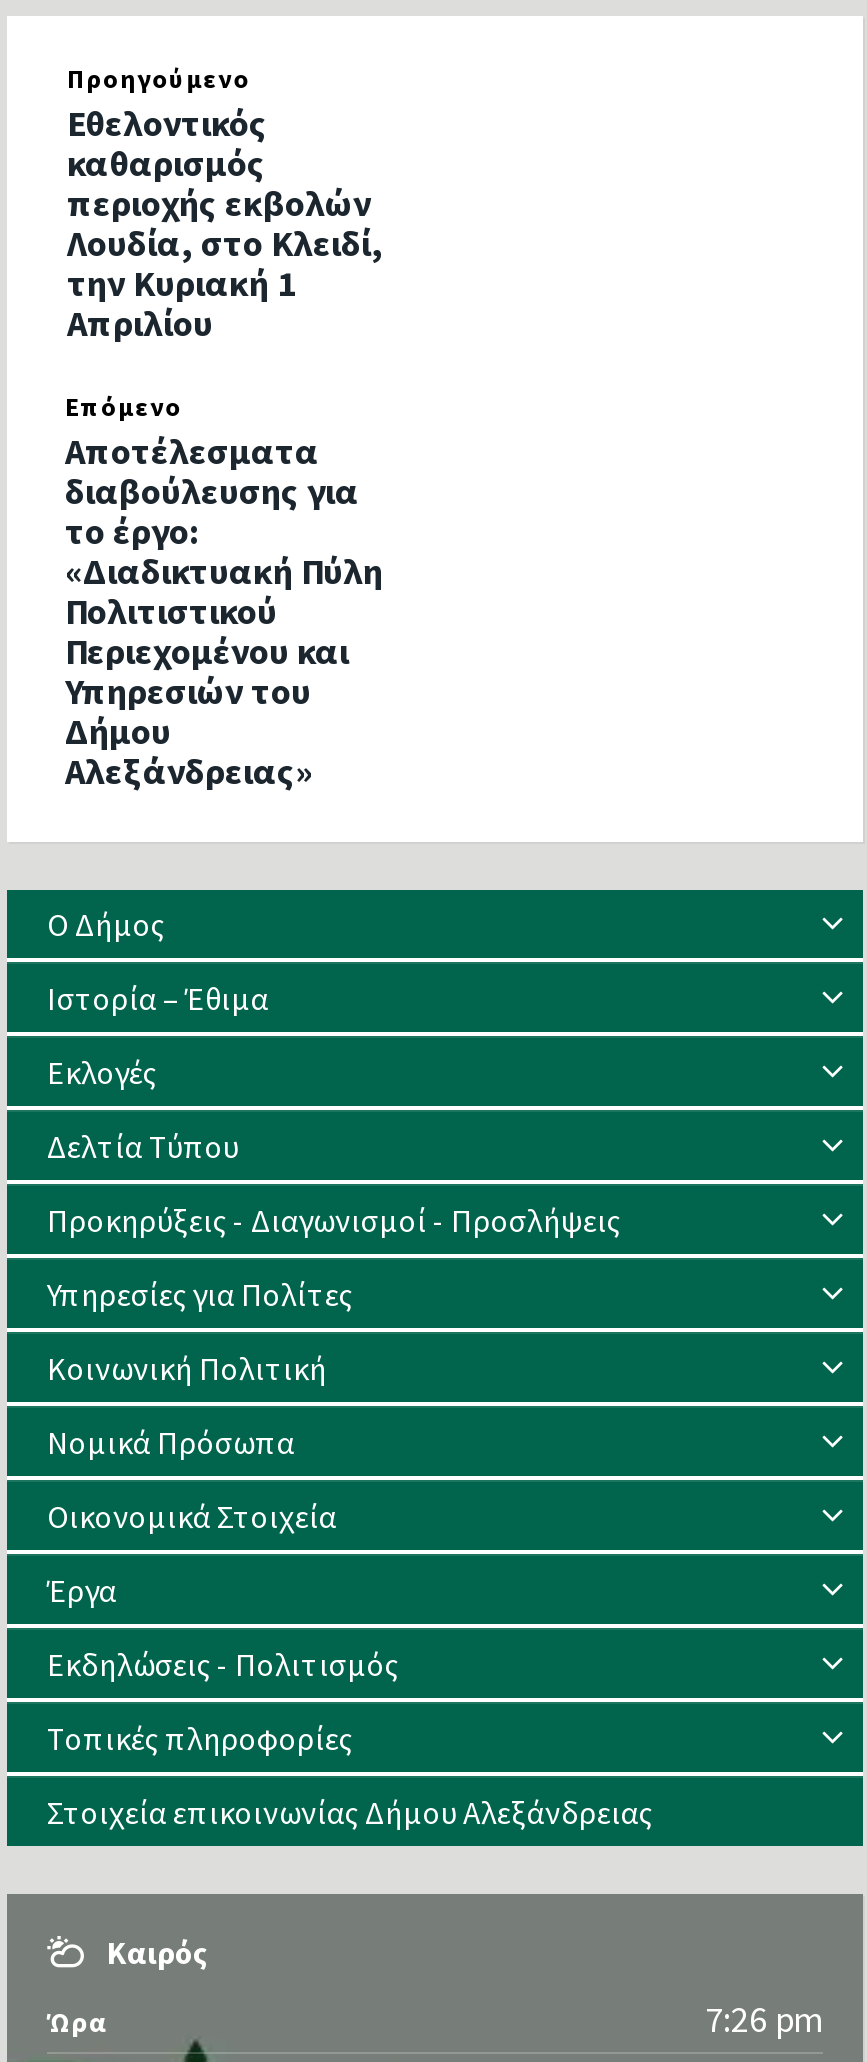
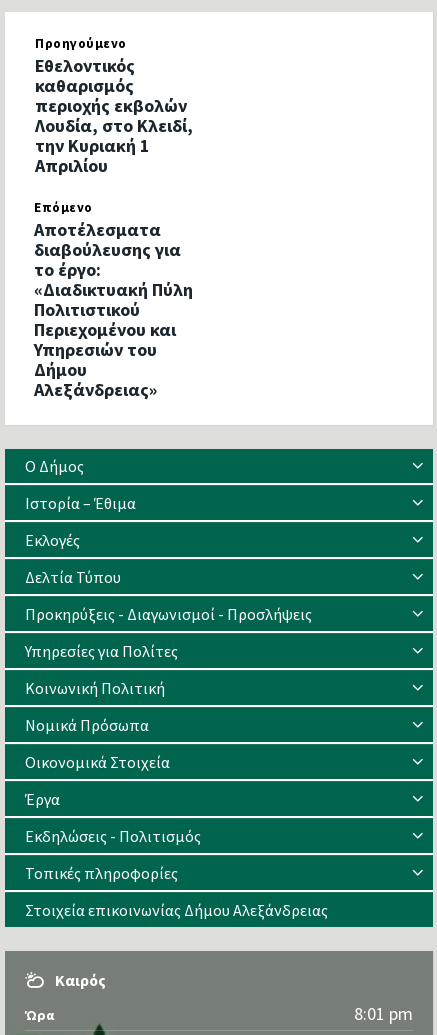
- 7:26 pm
+ 8:01 pm
